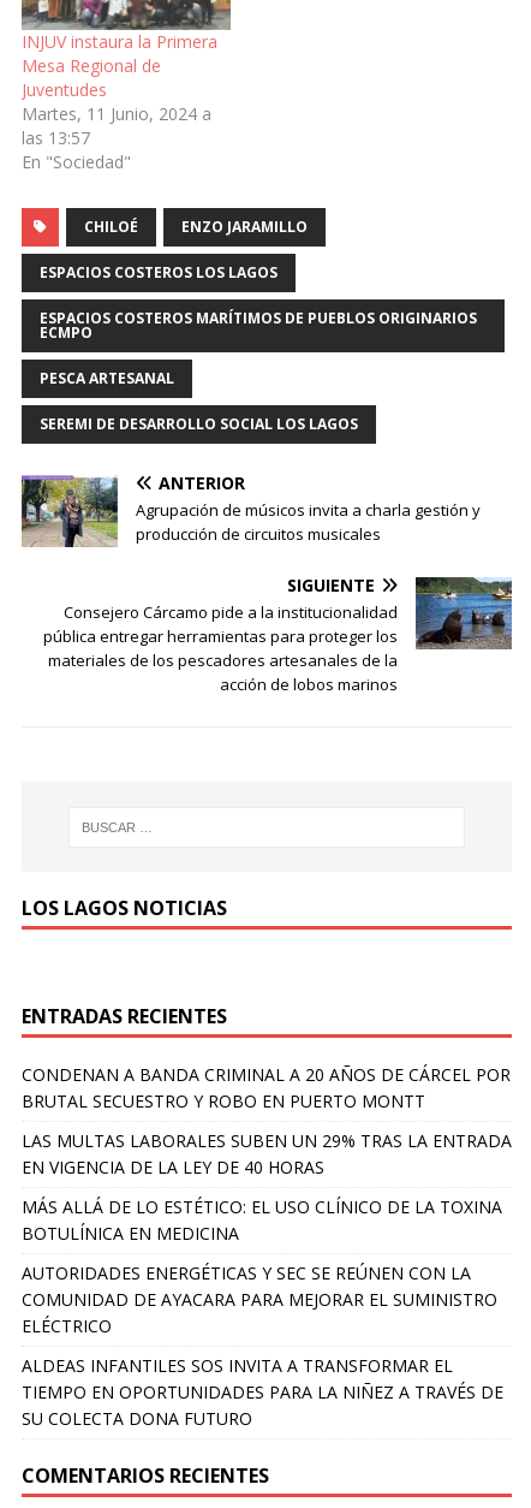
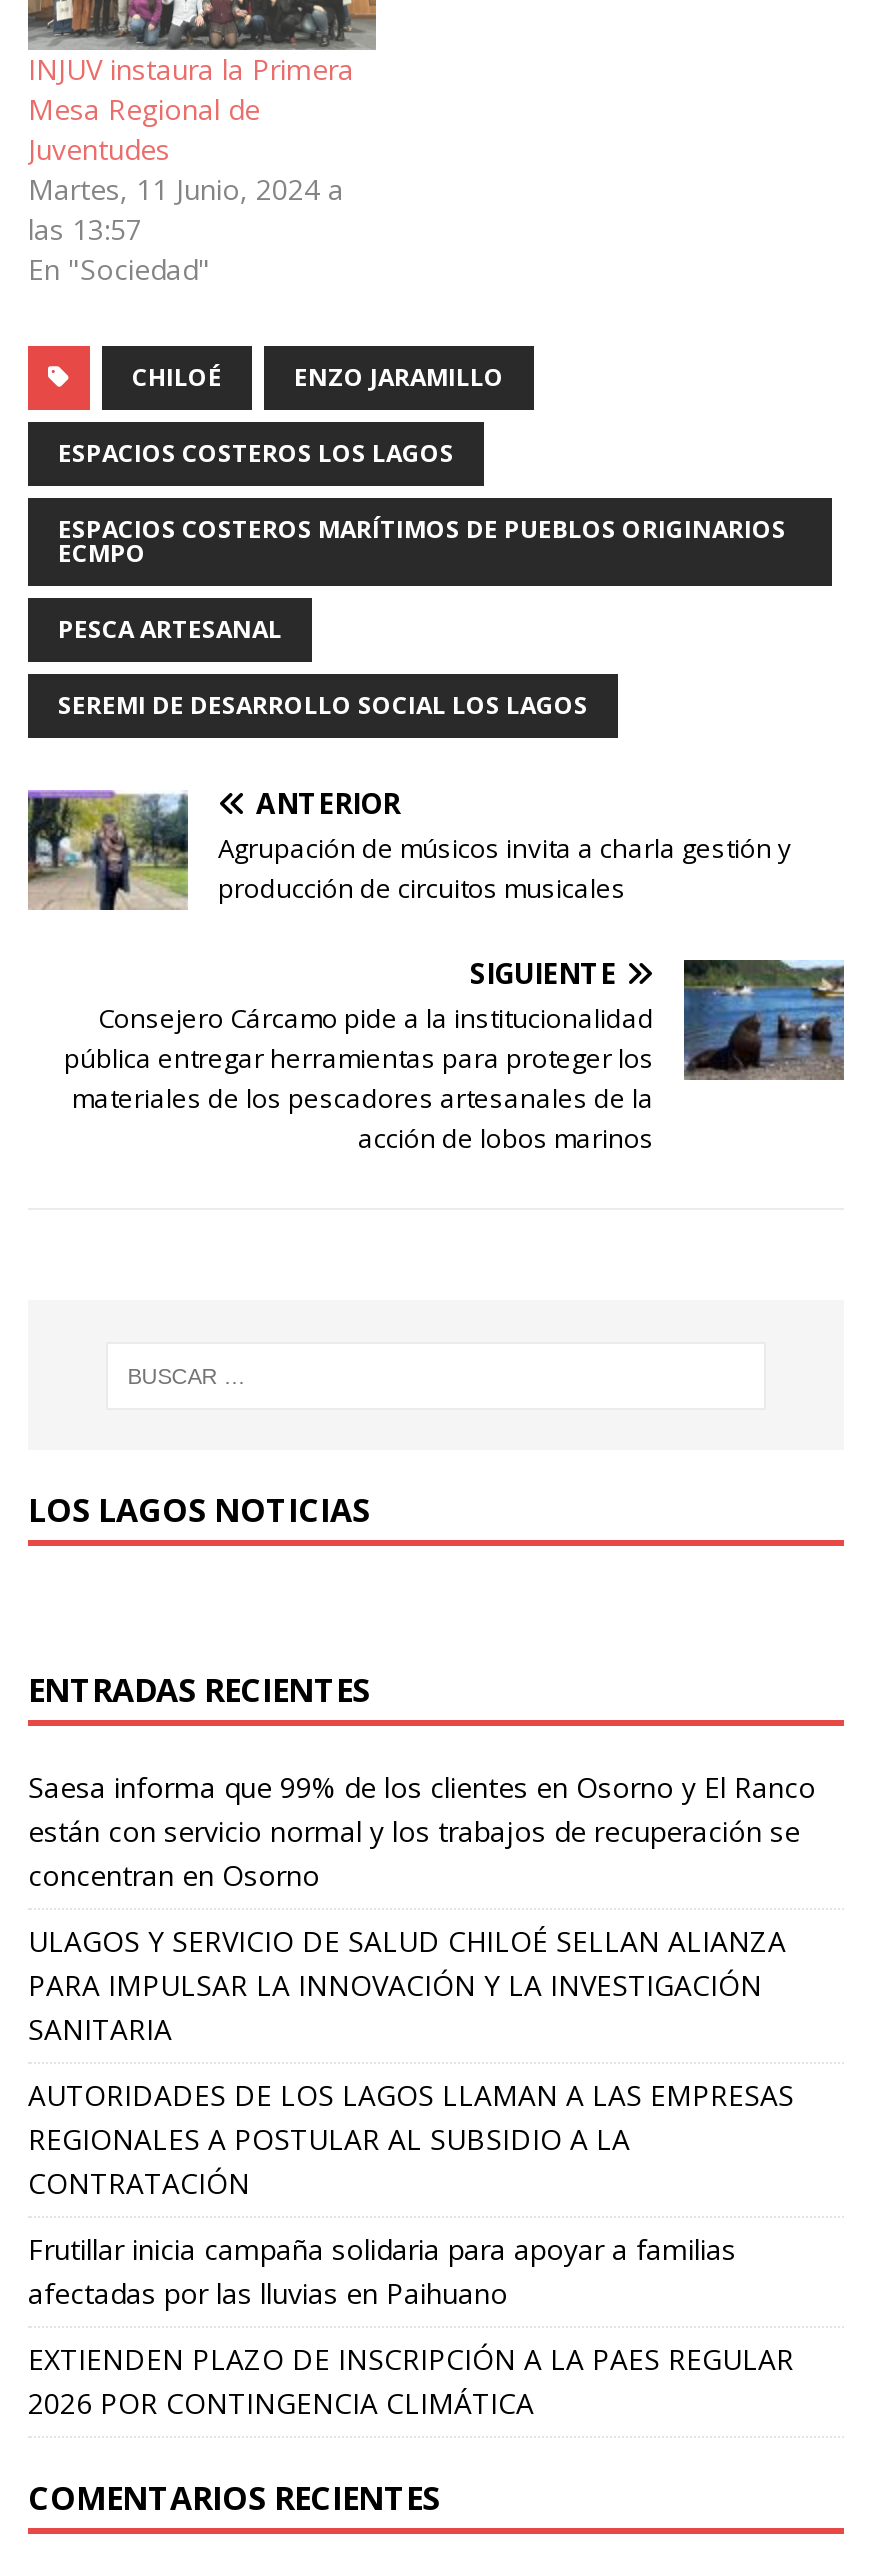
- CONDENAN A BANDA CRIMINAL A 20 AÑOS DE CÁRCEL POR
- BRUTAL SECUESTRO Y ROBO EN PUERTO MONTT
+ Saesa informa que 99% de los clientes en Osorno y El Ranco
+ están con servicio normal y los trabajos de recuperación se
+ concentran en Osorno

- LAS MULTAS LABORALES SUBEN UN 29% TRAS LA ENTRADA
- EN VIGENCIA DE LA LEY DE 40 HORAS
+ ULAGOS Y SERVICIO DE SALUD CHILOÉ SELLAN ALIANZA
+ PARA IMPULSAR LA INNOVACIÓN Y LA INVESTIGACIÓN
+ SANITARIA

- MÁS ALLÁ DE LO ESTÉTICO: EL USO CLÍNICO DE LA TOXINA
- BOTULÍNICA EN MEDICINA
+ AUTORIDADES DE LOS LAGOS LLAMAN A LAS EMPRESAS
+ REGIONALES A POSTULAR AL SUBSIDIO A LA
+ CONTRATACIÓN

- AUTORIDADES ENERGÉTICAS Y SEC SE REÚNEN CON LA
- COMUNIDAD DE AYACARA PARA MEJORAR EL SUMINISTRO
- ELÉCTRICO
+ Frutillar inicia campaña solidaria para apoyar a familias
+ afectadas por las lluvias en Paihuano

- ALDEAS INFANTILES SOS INVITA A TRANSFORMAR EL
- TIEMPO EN OPORTUNIDADES PARA LA NIÑEZ A TRAVÉS DE
- SU COLECTA DONA FUTURO
+ EXTIENDEN PLAZO DE INSCRIPCIÓN A LA PAES REGULAR
+ 2026 POR CONTINGENCIA CLIMÁTICA
